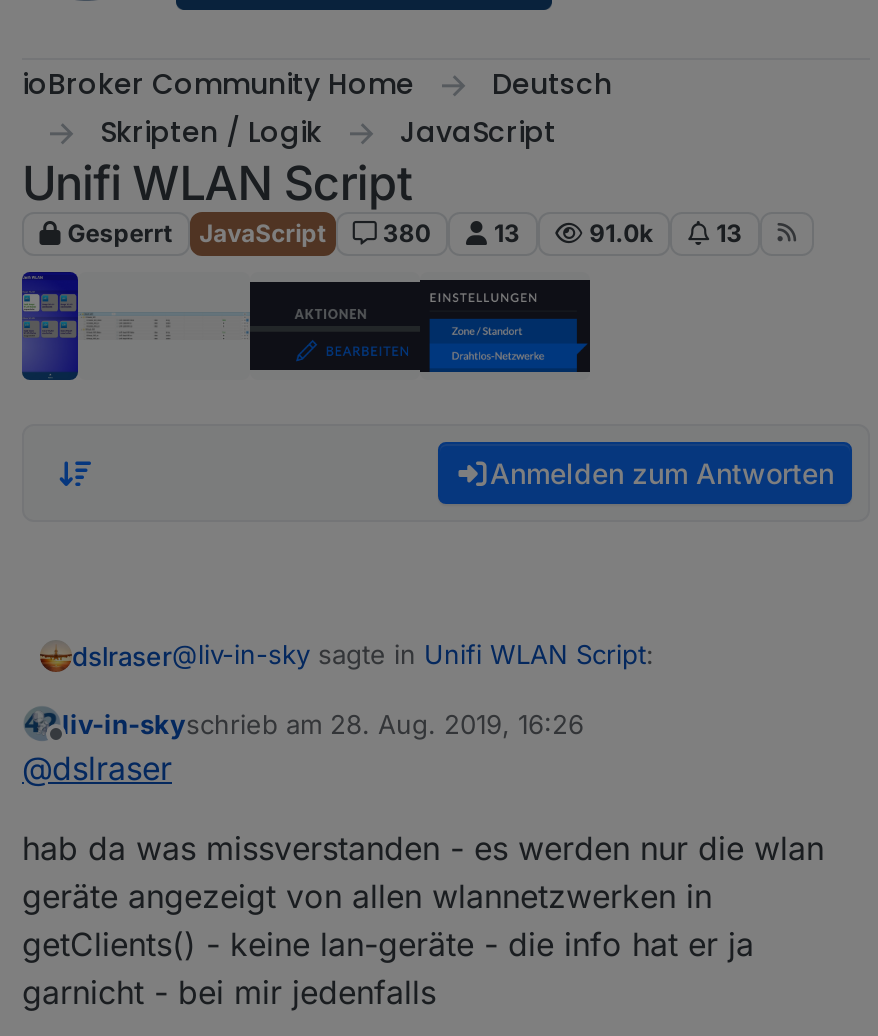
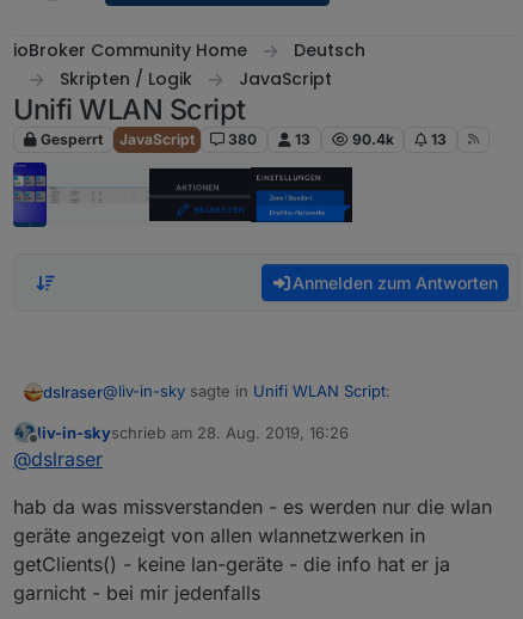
- 91.0k
+ 90.4k
